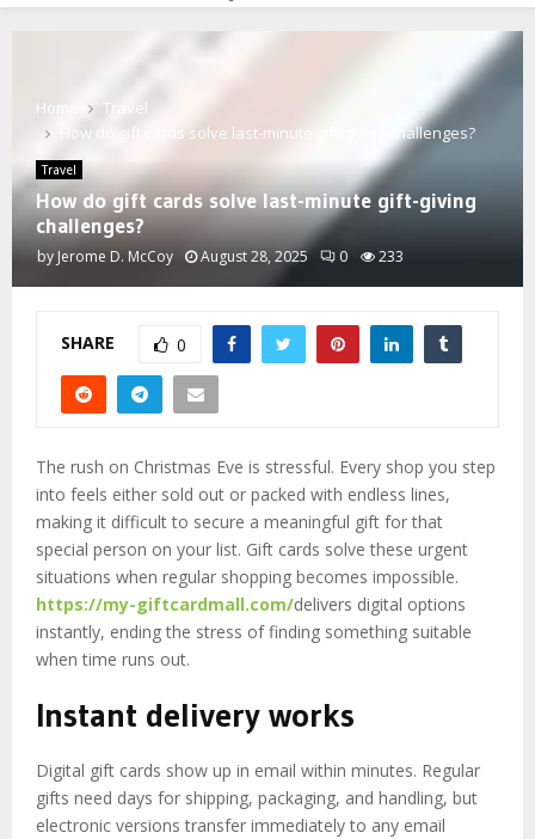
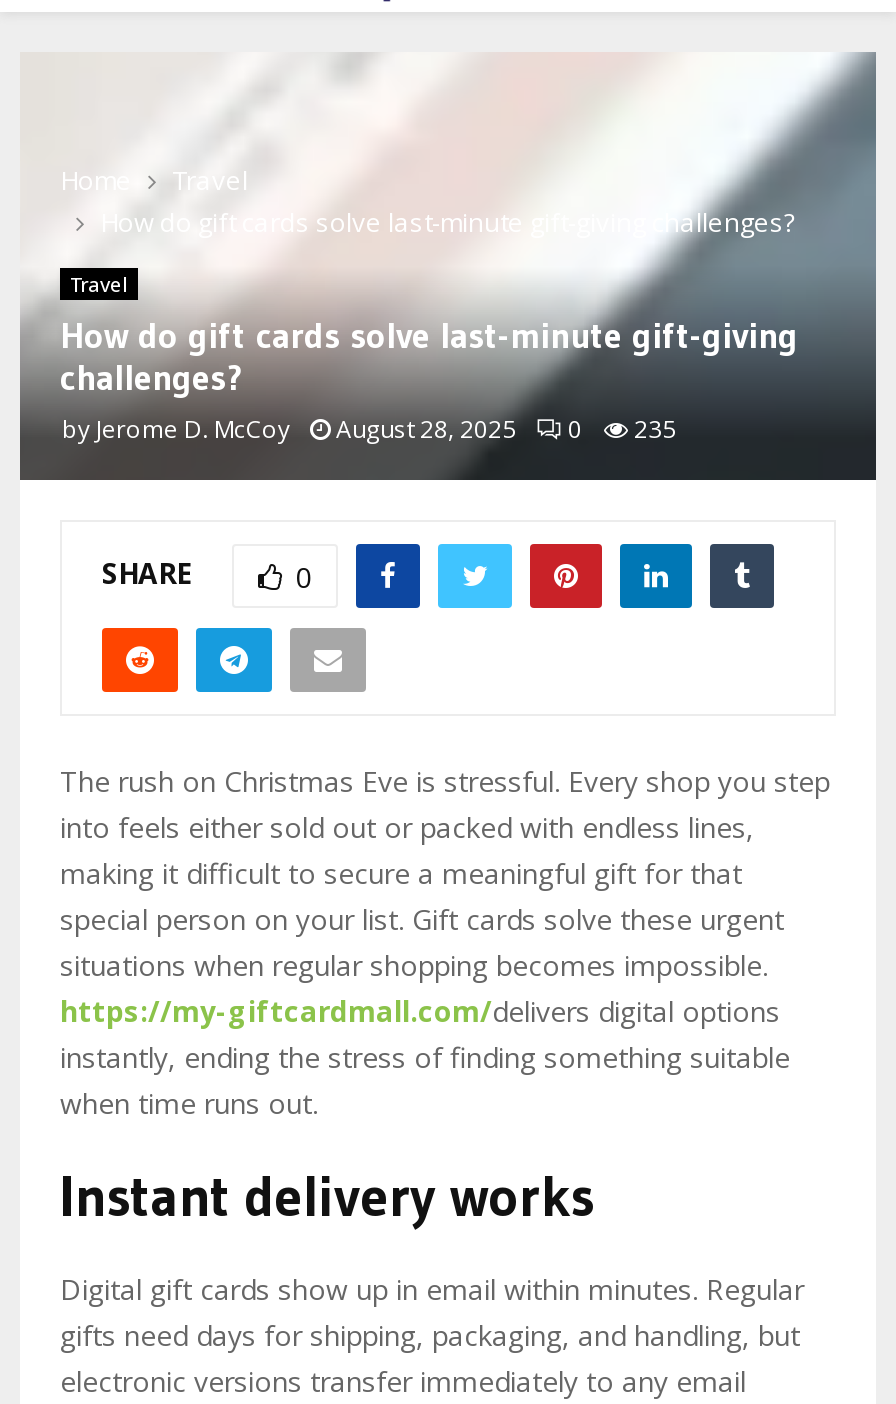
- by Jerome D. McCoy August 28, 2025 0 233
+ by Jerome D. McCoy August 28, 2025 0 235
